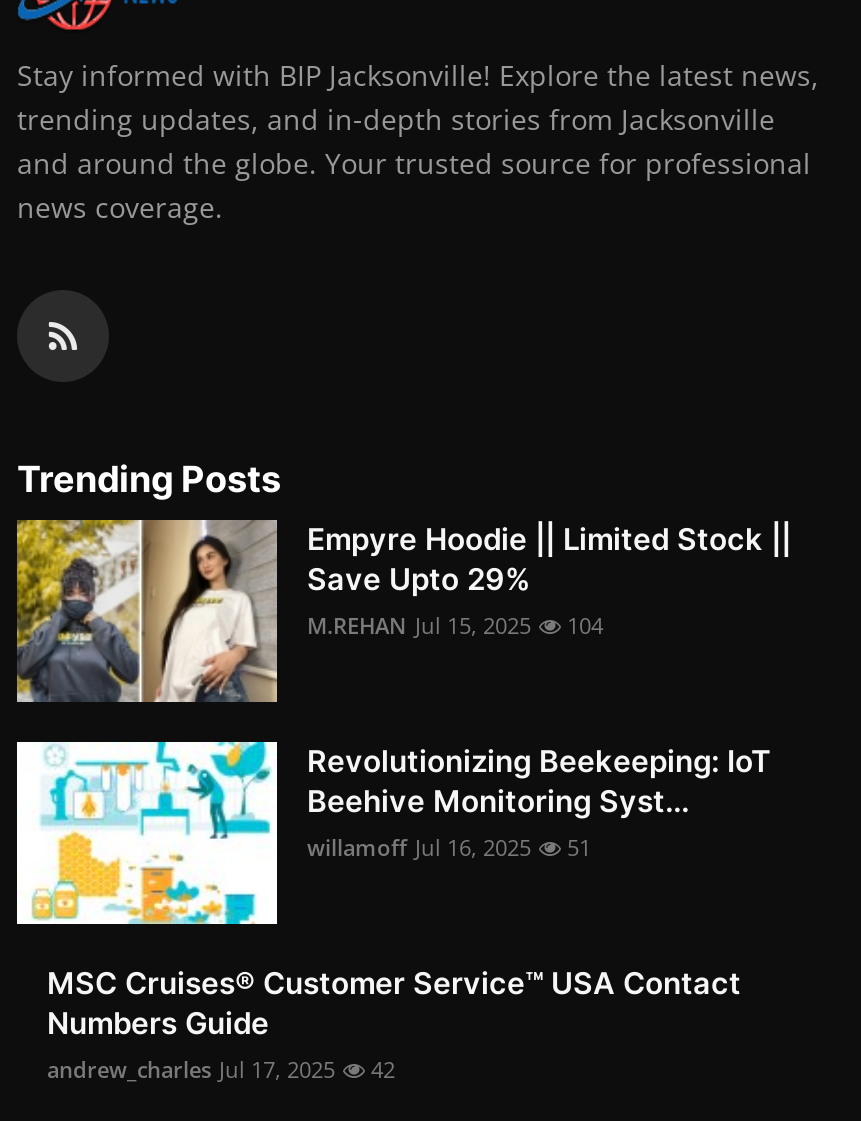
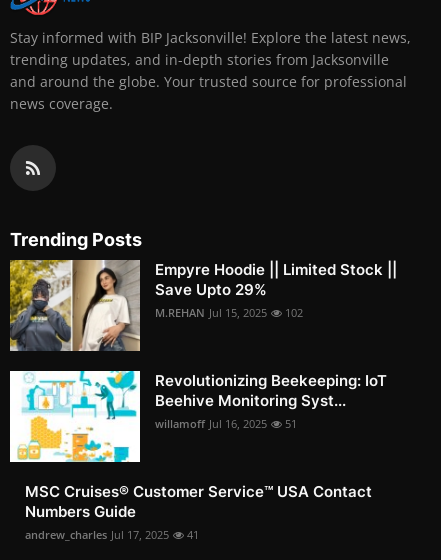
- M.REHAN Jul 15, 2025 104
+ M.REHAN Jul 15, 2025 102

- andrew_charles Jul 17, 2025 42
+ andrew_charles Jul 17, 2025 41
